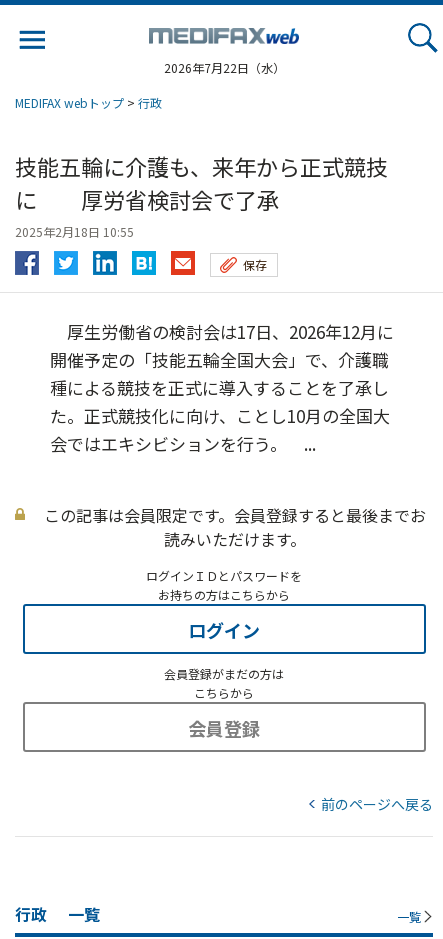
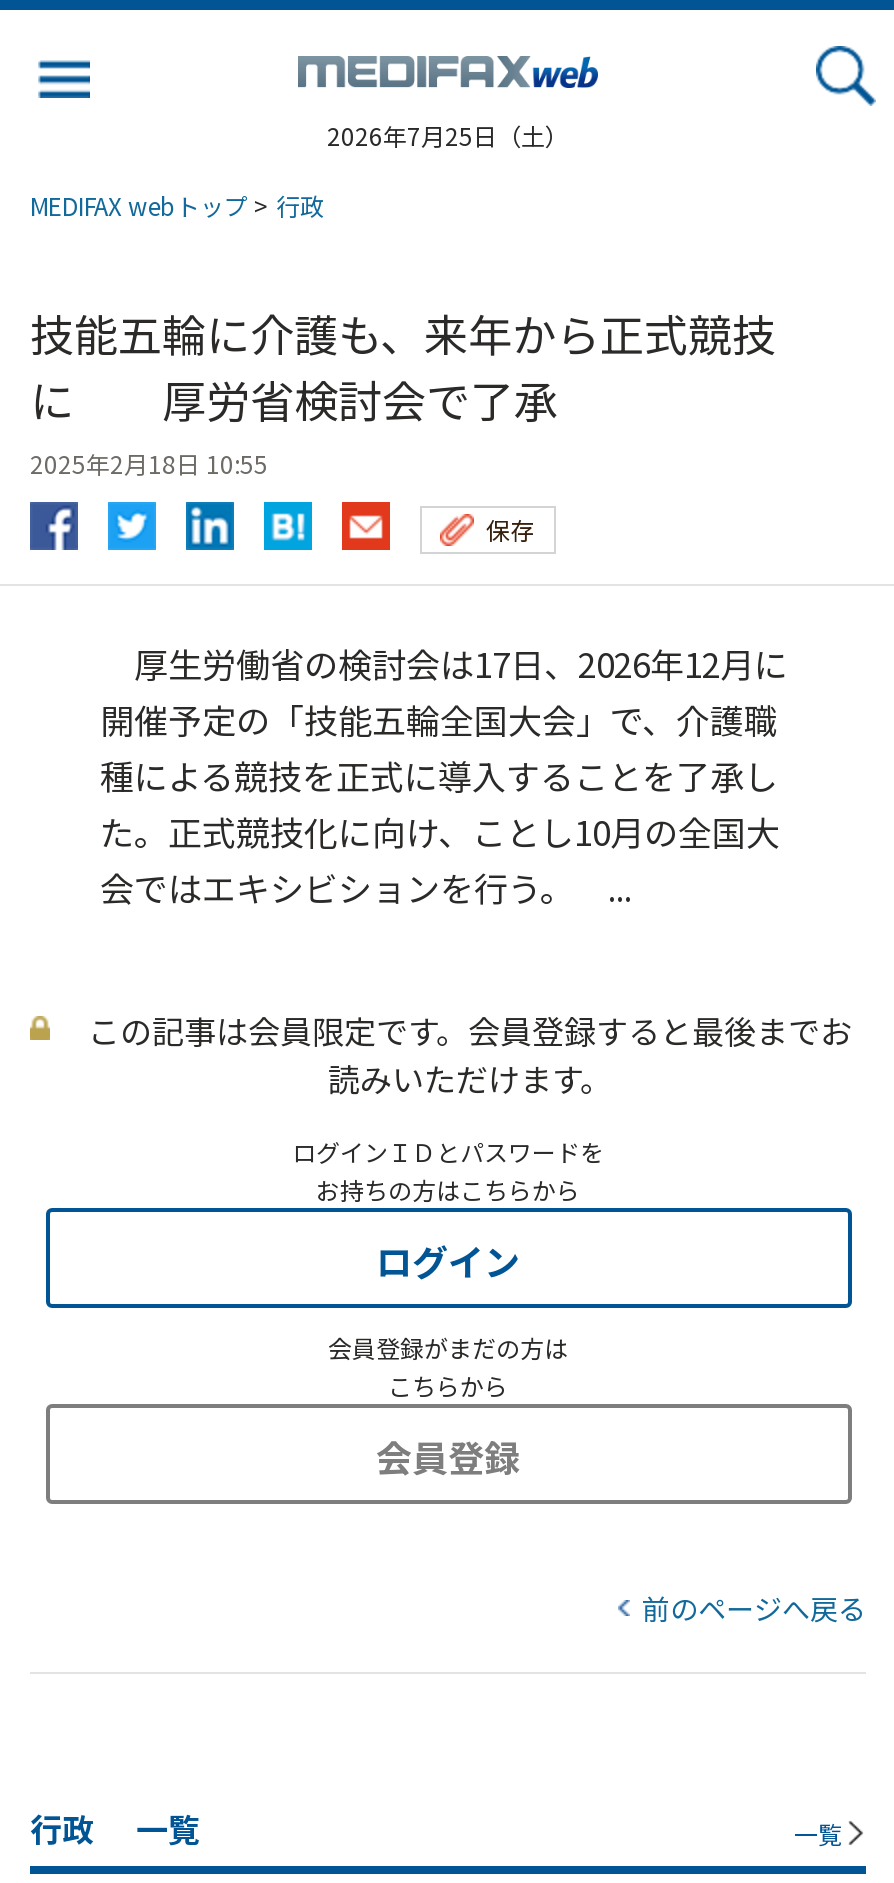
- 2026年7月22日（水）
+ 2026年7月25日（土）
